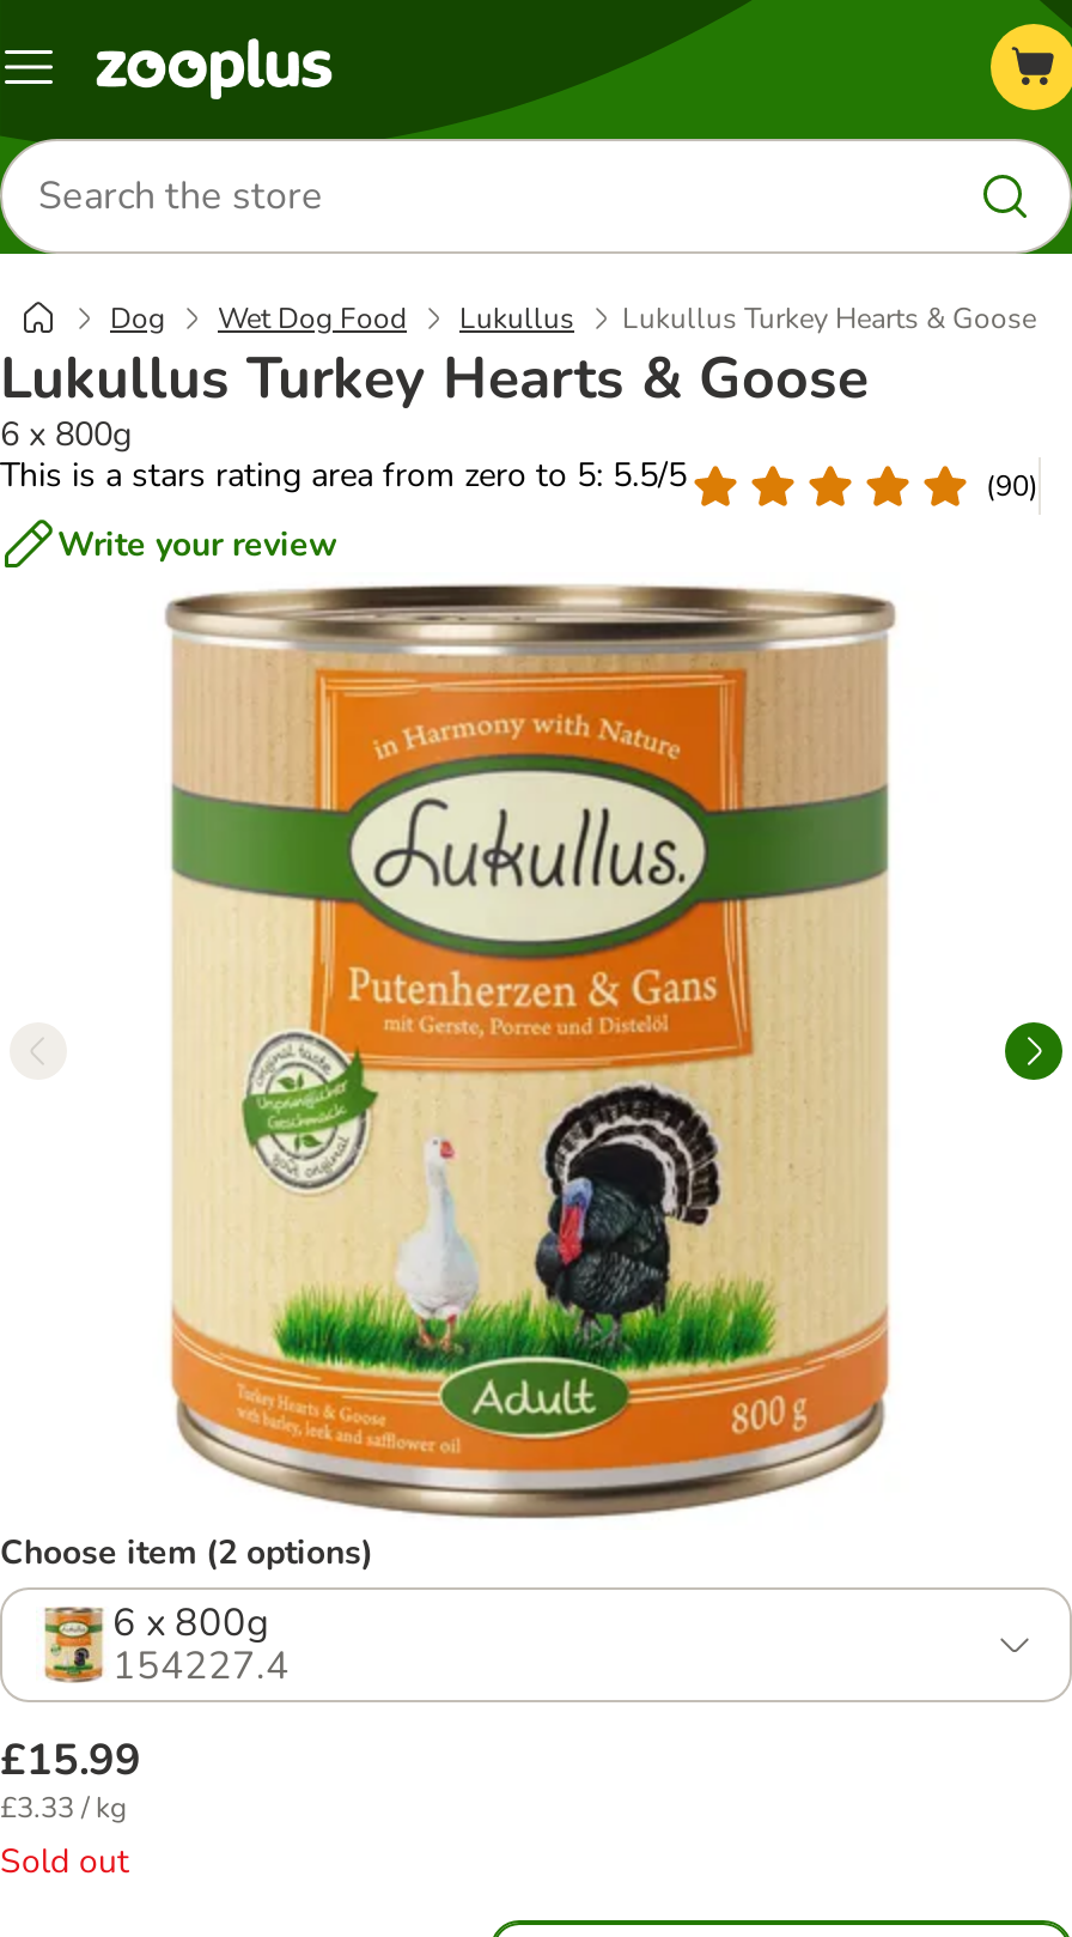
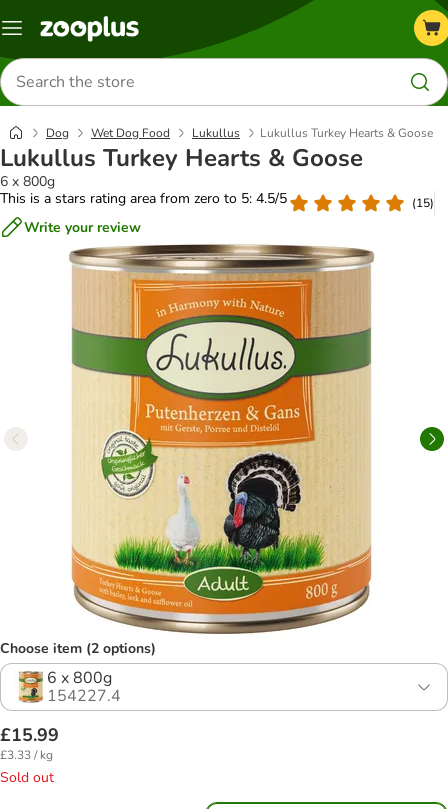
- This is a stars rating area from zero to 5: 5.5/5
+ This is a stars rating area from zero to 5: 4.5/5

- (90)
+ (15)
